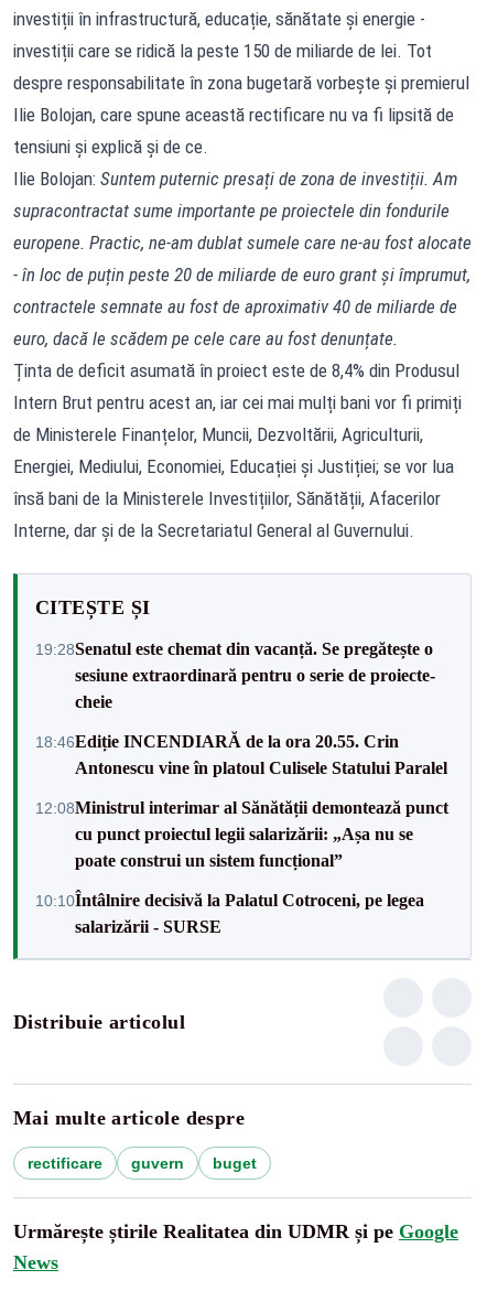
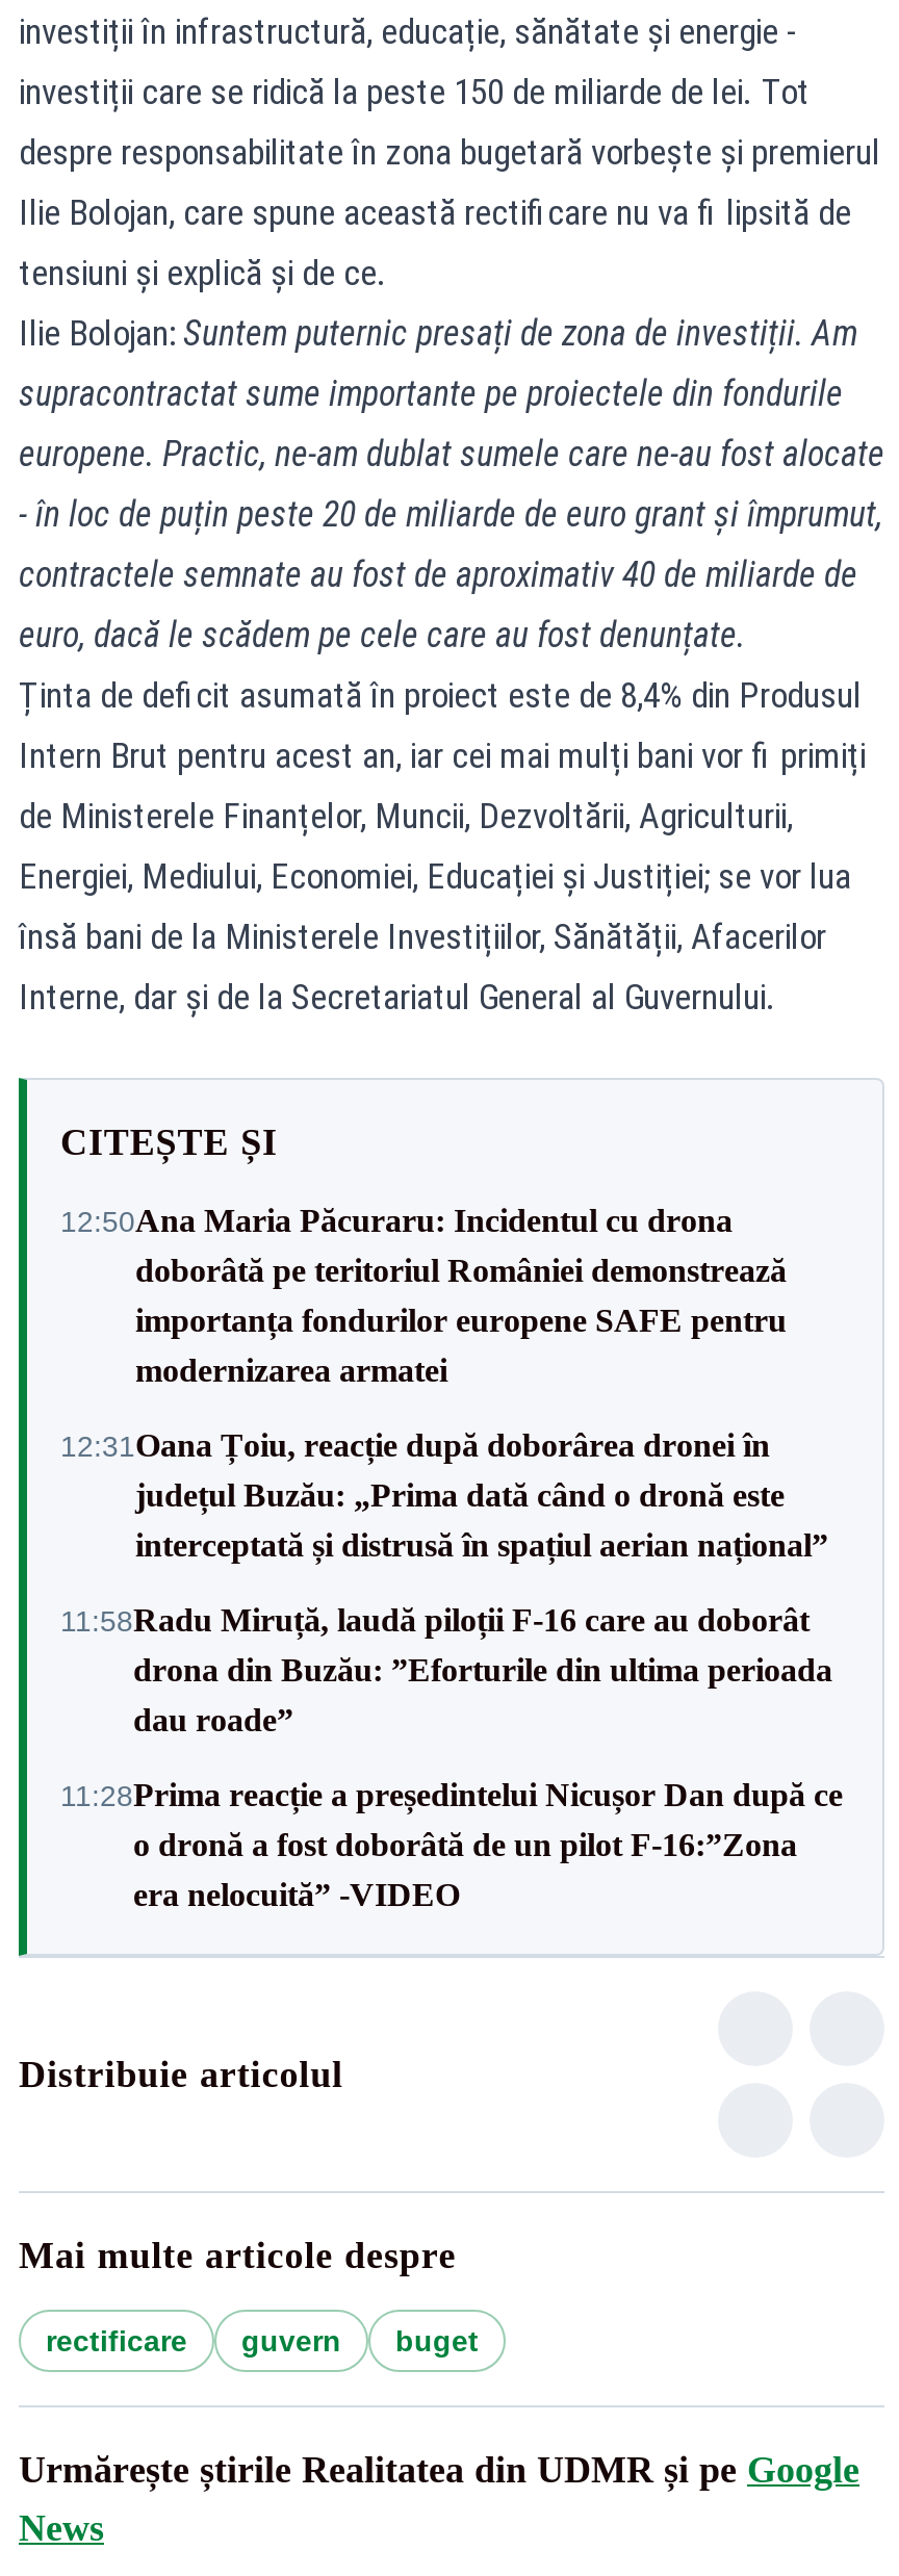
- 19:28Senatul este chemat din vacanță. Se pregătește o
- sesiune extraordinară pentru o serie de proiecte-
- cheie
+ 12:50Ana Maria Păcuraru: Incidentul cu drona
+ doborâtă pe teritoriul României demonstrează
+ importanța fondurilor europene SAFE pentru
+ modernizarea armatei

- 18:46Ediție INCENDIARĂ de la ora 20.55. Crin
- Antonescu vine în platoul Culisele Statului Paralel
+ 12:31Oana Țoiu, reacție după doborârea dronei în
+ județul Buzău: „Prima dată când o dronă este
+ interceptată și distrusă în spațiul aerian național”

- 12:08Ministrul interimar al Sănătății demontează punct
- cu punct proiectul legii salarizării: „Așa nu se
- poate construi un sistem funcțional”
+ 11:58Radu Miruță, laudă piloții F-16 care au doborât
+ drona din Buzău: ”Eforturile din ultima perioada
+ dau roade”

- 10:10Întâlnire decisivă la Palatul Cotroceni, pe legea
- salarizării - SURSE
+ 11:28Prima reacție a președintelui Nicușor Dan după ce
+ o dronă a fost doborâtă de un pilot F-16:”Zona
+ era nelocuită” -VIDEO
